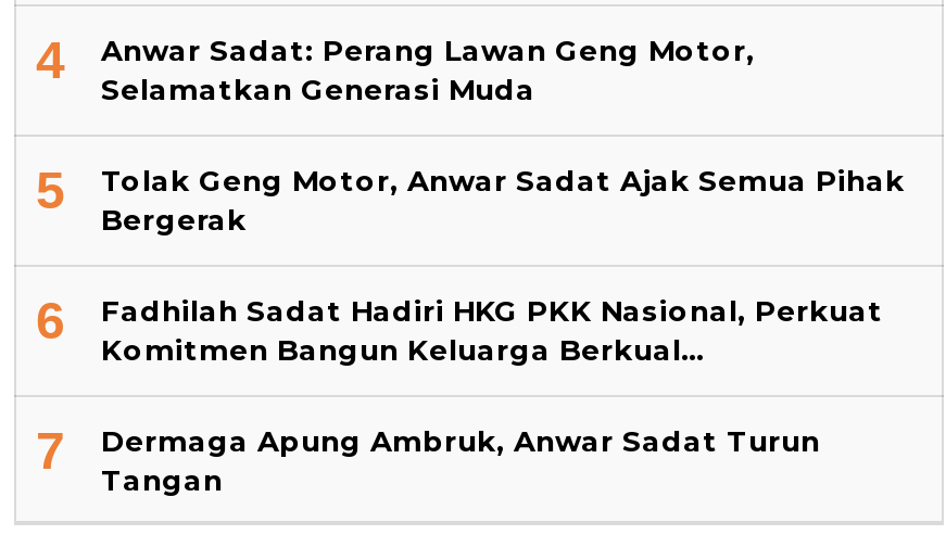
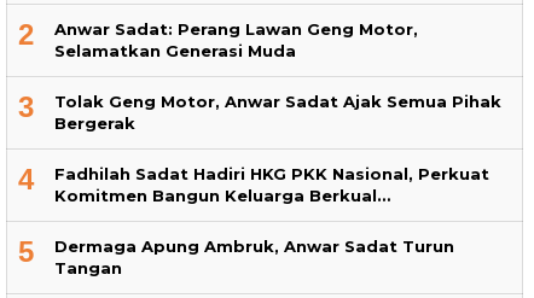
- 4 Anwar Sadat: Perang Lawan Geng Motor, Selamatkan Generasi Muda
+ 2 Anwar Sadat: Perang Lawan Geng Motor, Selamatkan Generasi Muda

- 5 Tolak Geng Motor, Anwar Sadat Ajak Semua Pihak Bergerak
+ 3 Tolak Geng Motor, Anwar Sadat Ajak Semua Pihak Bergerak

- 6 Fadhilah Sadat Hadiri HKG PKK Nasional, Perkuat Komitmen Bangun Keluarga Berkual…
+ 4 Fadhilah Sadat Hadiri HKG PKK Nasional, Perkuat Komitmen Bangun Keluarga Berkual…

- 7 Dermaga Apung Ambruk, Anwar Sadat Turun Tangan
+ 5 Dermaga Apung Ambruk, Anwar Sadat Turun Tangan
